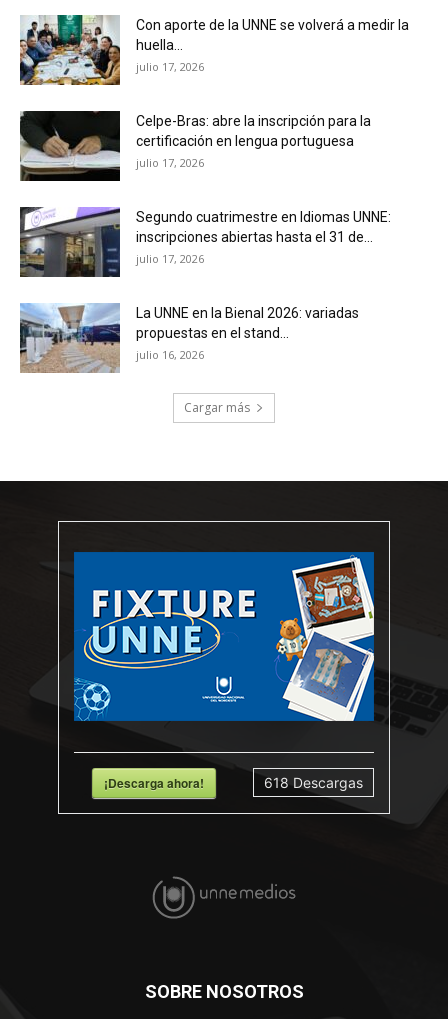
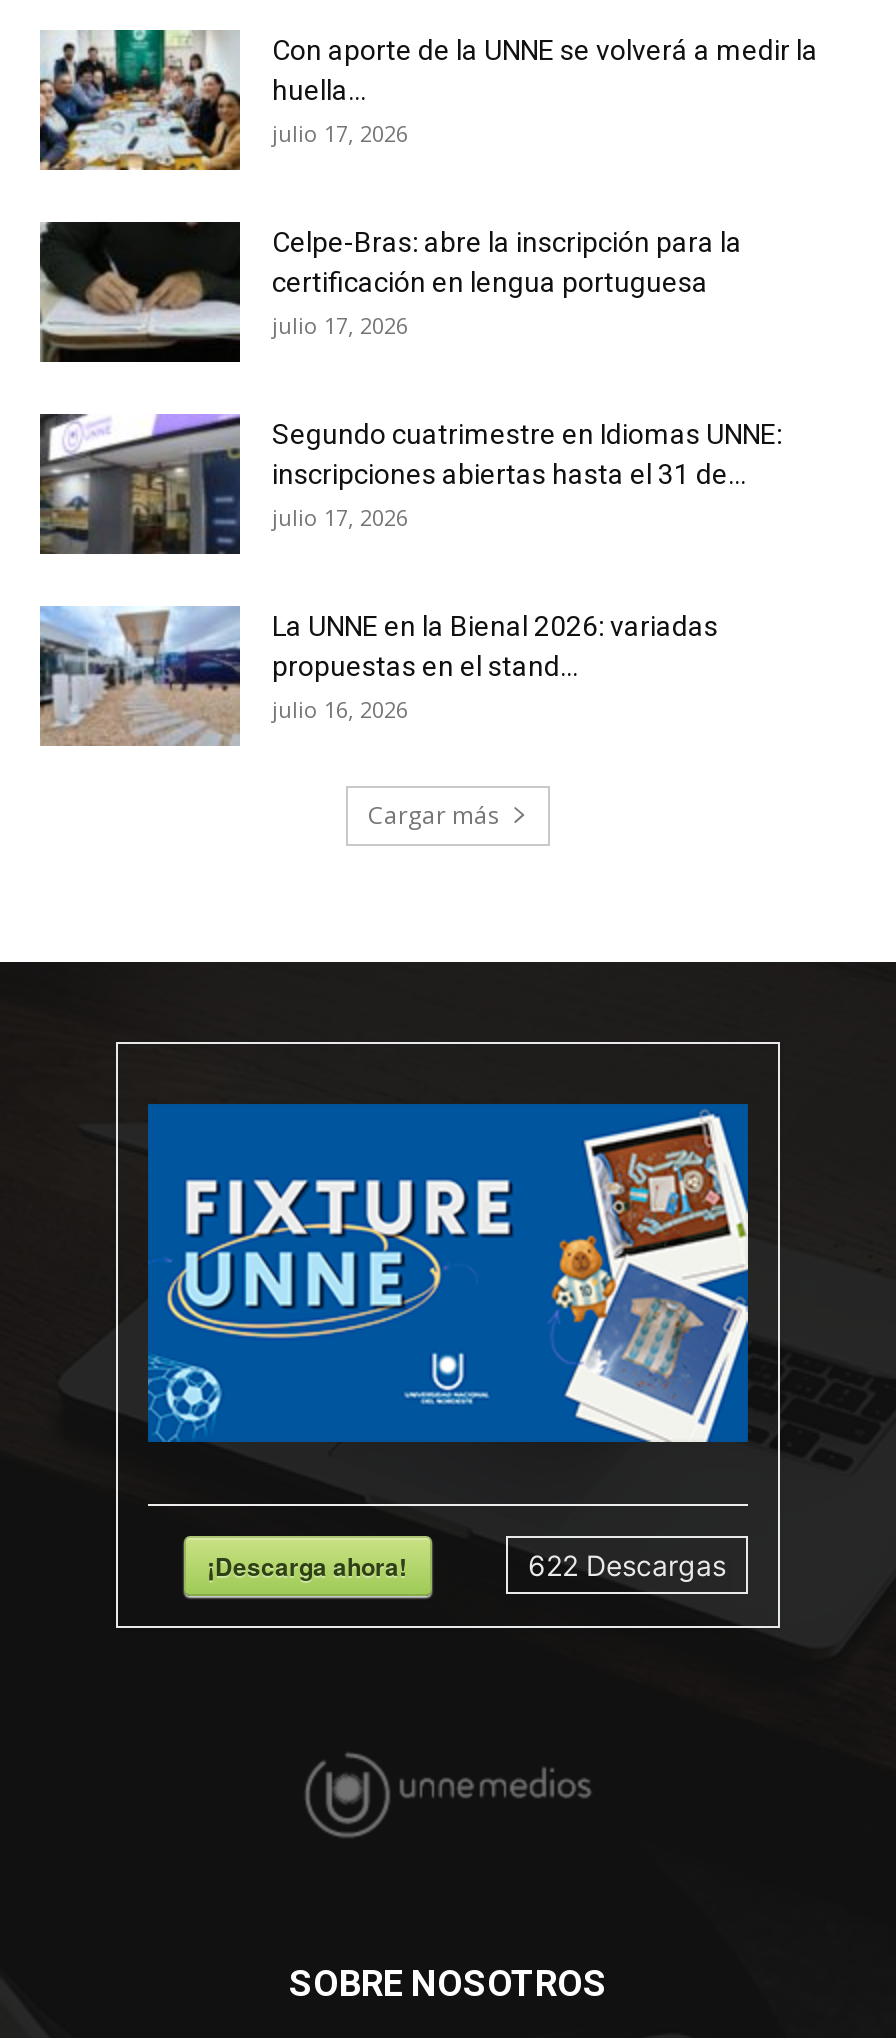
- 618 Descargas
+ 622 Descargas
